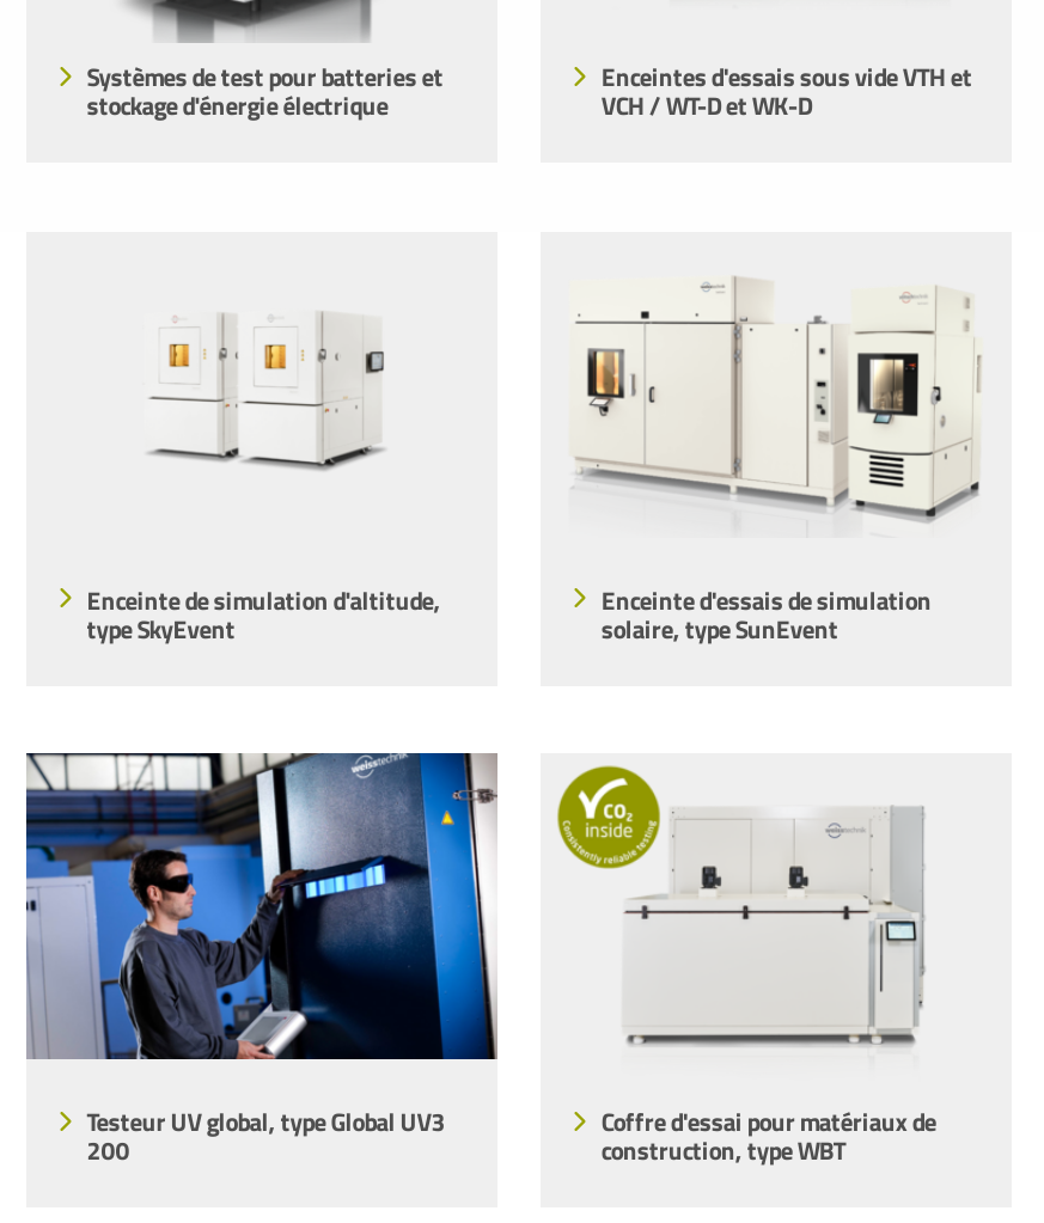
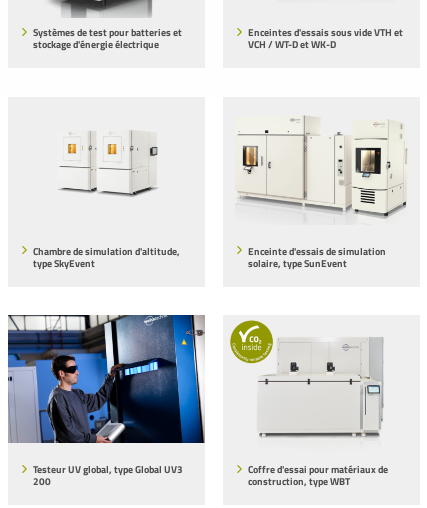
- Enceinte de simulation d'altitude,
+ Chambre de simulation d'altitude,
